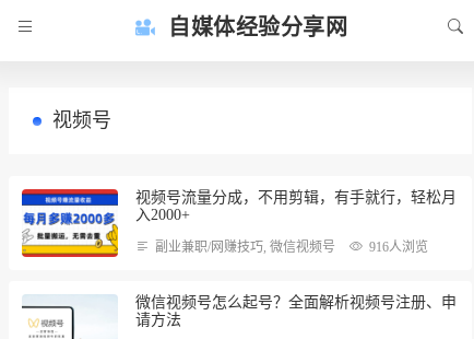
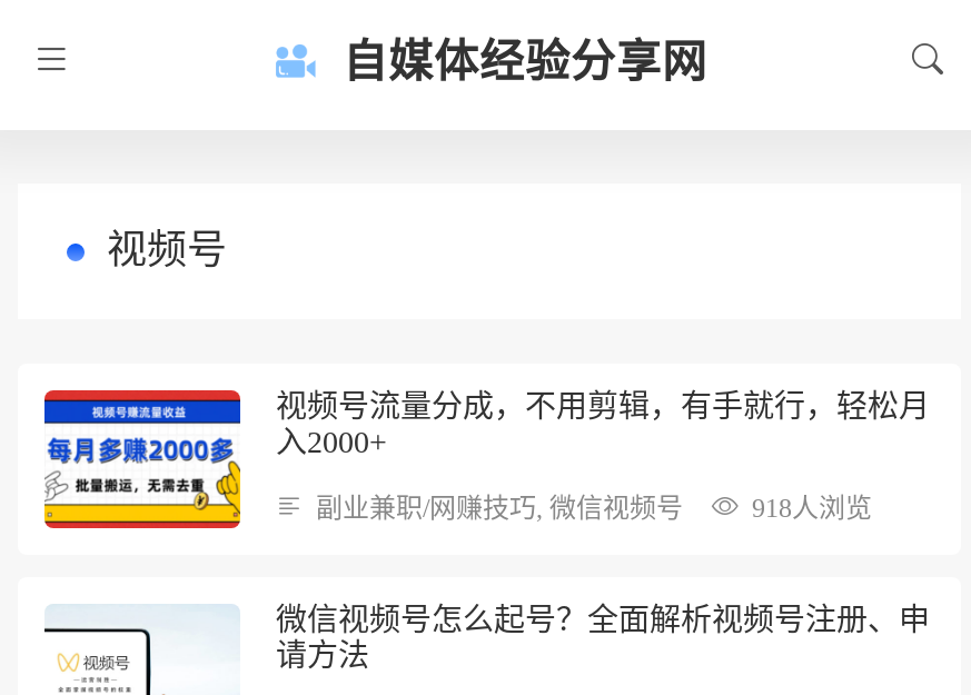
- 916人浏览
+ 918人浏览
